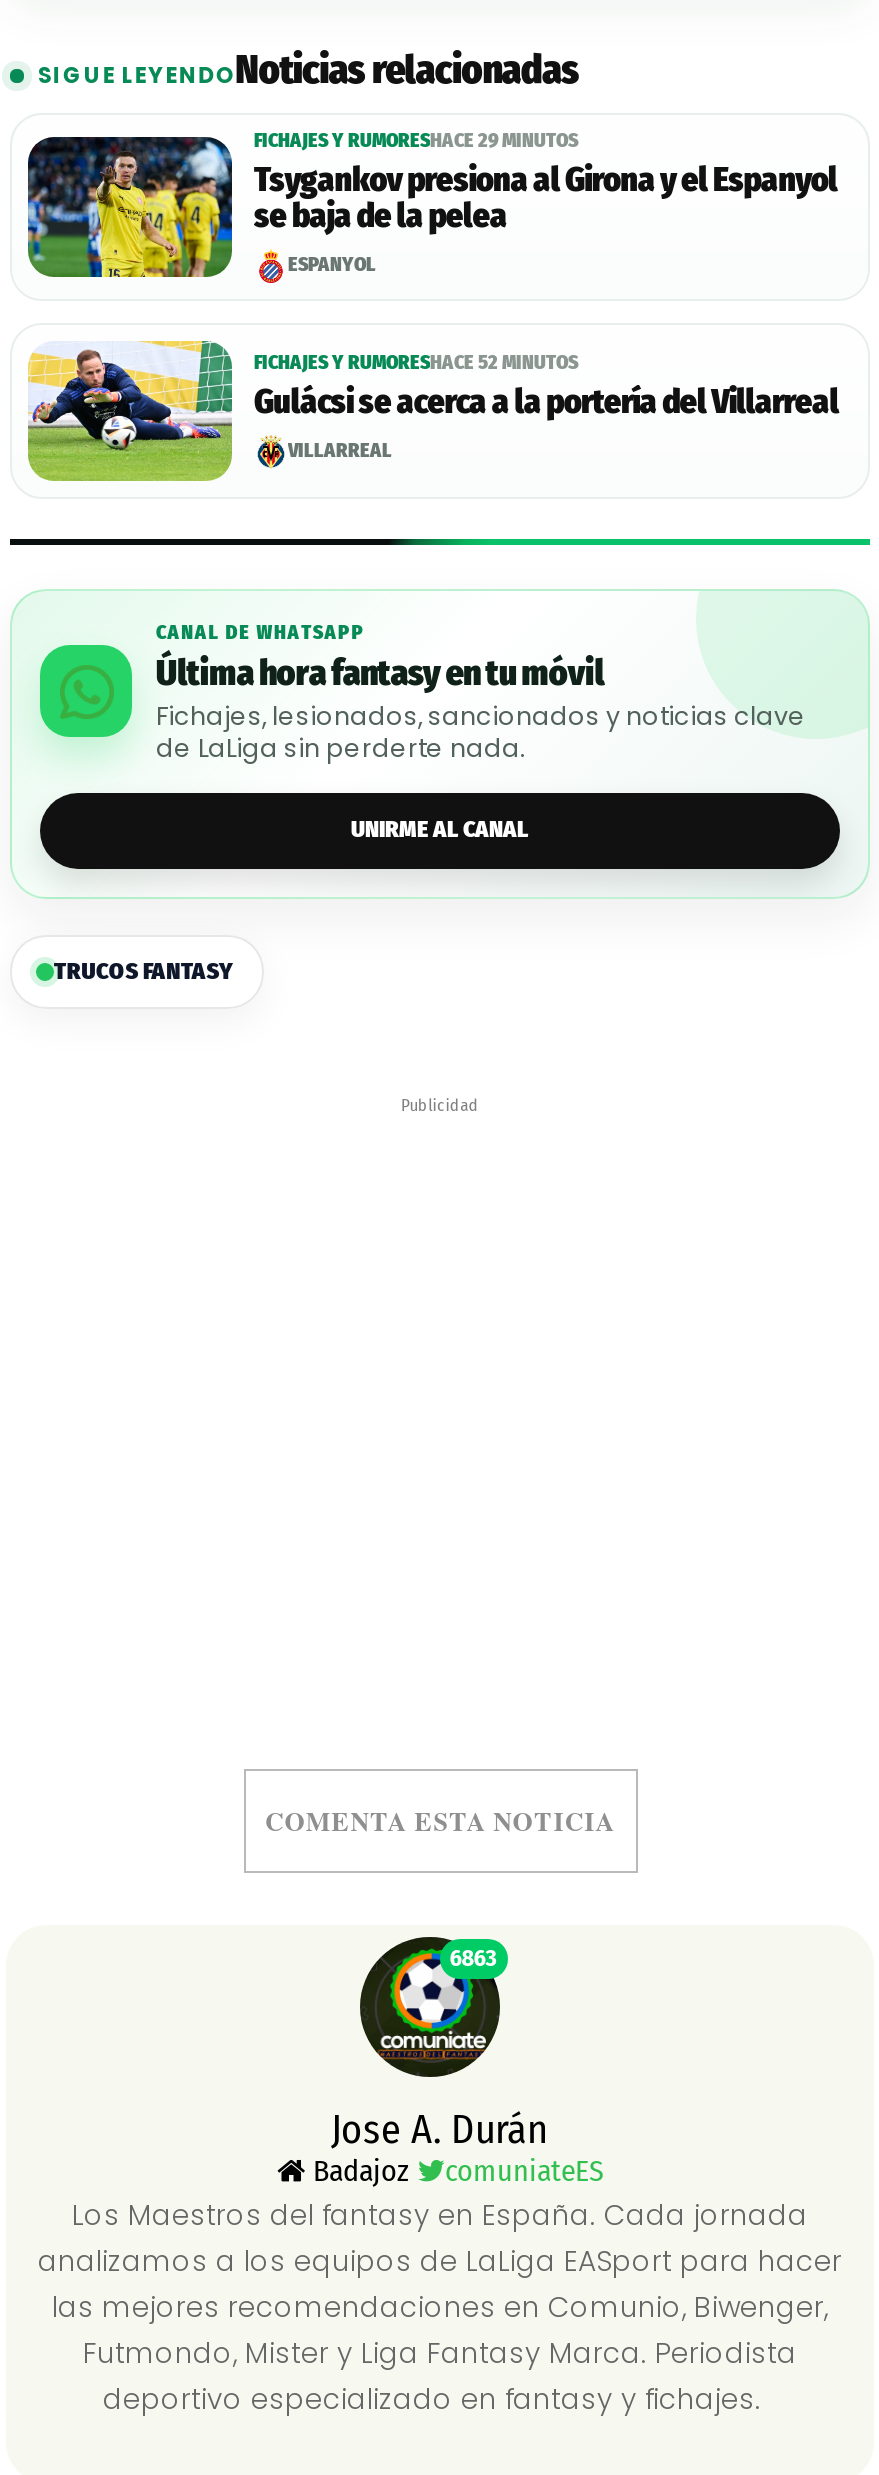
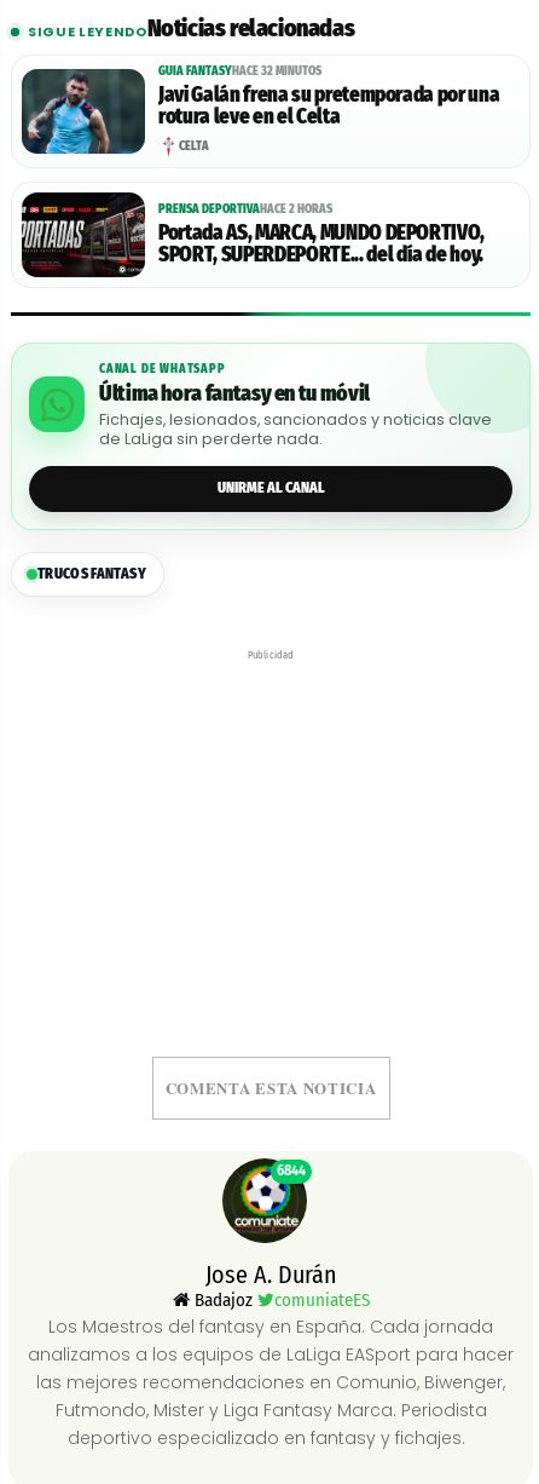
- [image]
- FICHAJES Y RUMORESHACE 29 MINUTOS
- Tsygankov presiona al Girona y el Espanyol
- se baja de la pelea
- ESPANYOL
+ [image]
+ GUIA FANTASYHACE 32 MINUTOS
+ Javi Galán frena su pretemporada por una
+ rotura leve en el Celta
+ CELTA

- [image]
- FICHAJES Y RUMORESHACE 52 MINUTOS
- Gulácsi se acerca a la portería del Villarreal
- VILLARREAL
+ [image]
+ PRENSA DEPORTIVAHACE 2 HORAS
+ Portada AS, MARCA, MUNDO DEPORTIVO,
+ SPORT, SUPERDEPORTE... del día de hoy.

- 6863
+ 6844
